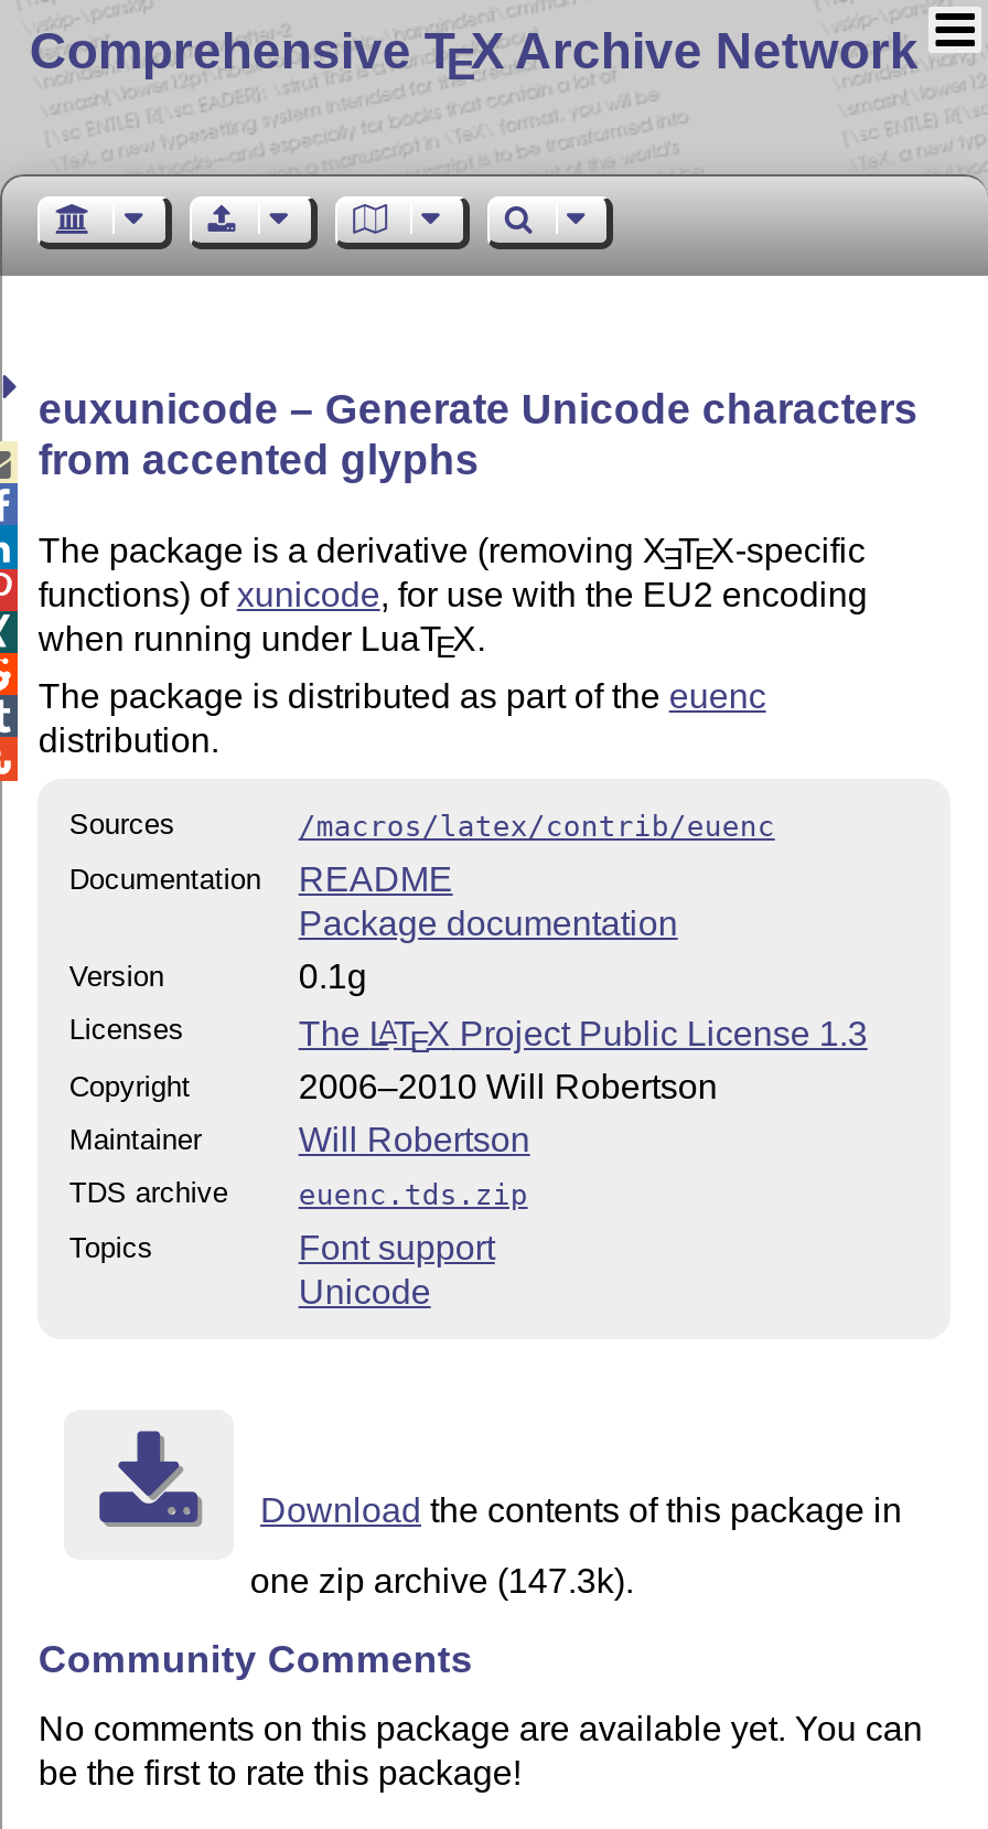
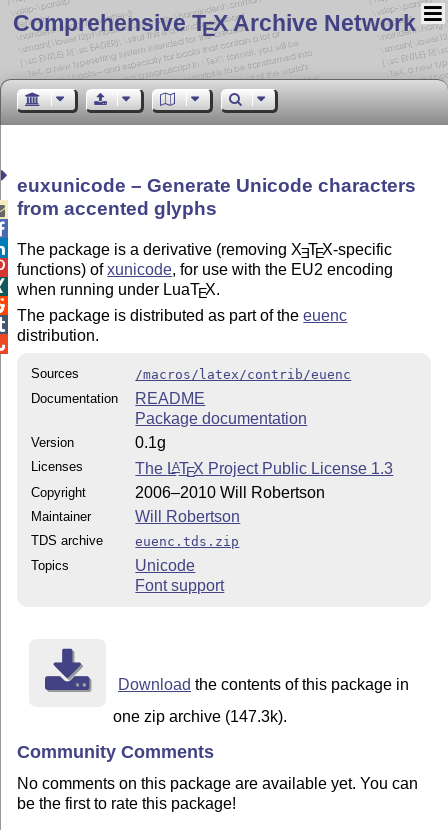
moved down: Font support

moved up: Unicode
